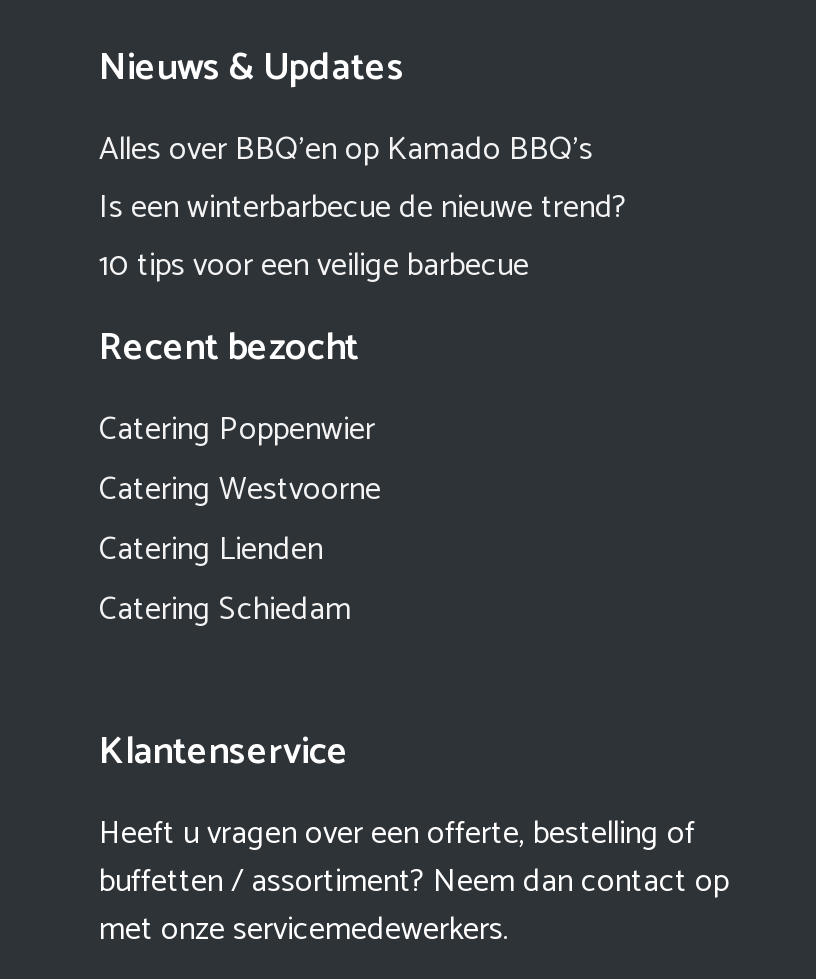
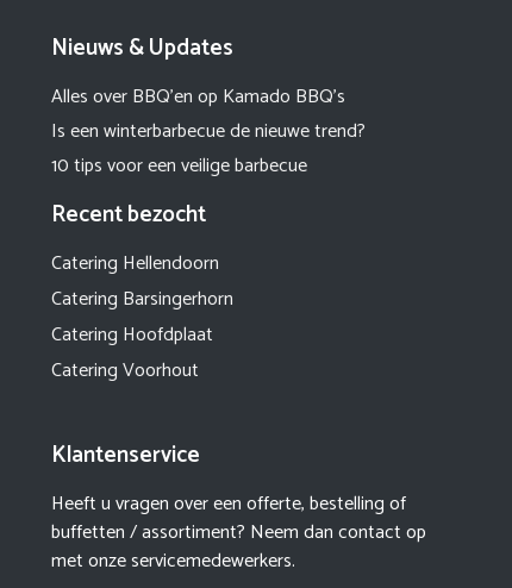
- Catering Poppenwier
+ Catering Hellendoorn

- Catering Westvoorne
+ Catering Barsingerhorn

- Catering Lienden
+ Catering Hoofdplaat

- Catering Schiedam
+ Catering Voorhout
